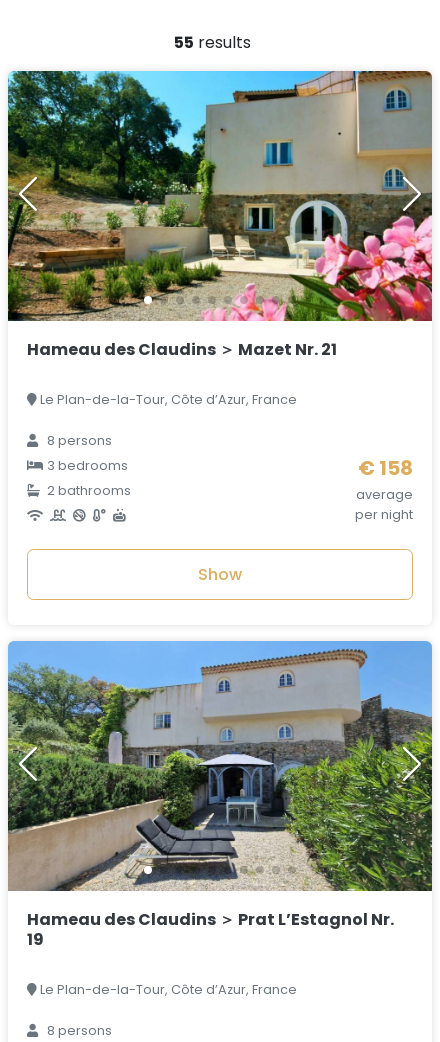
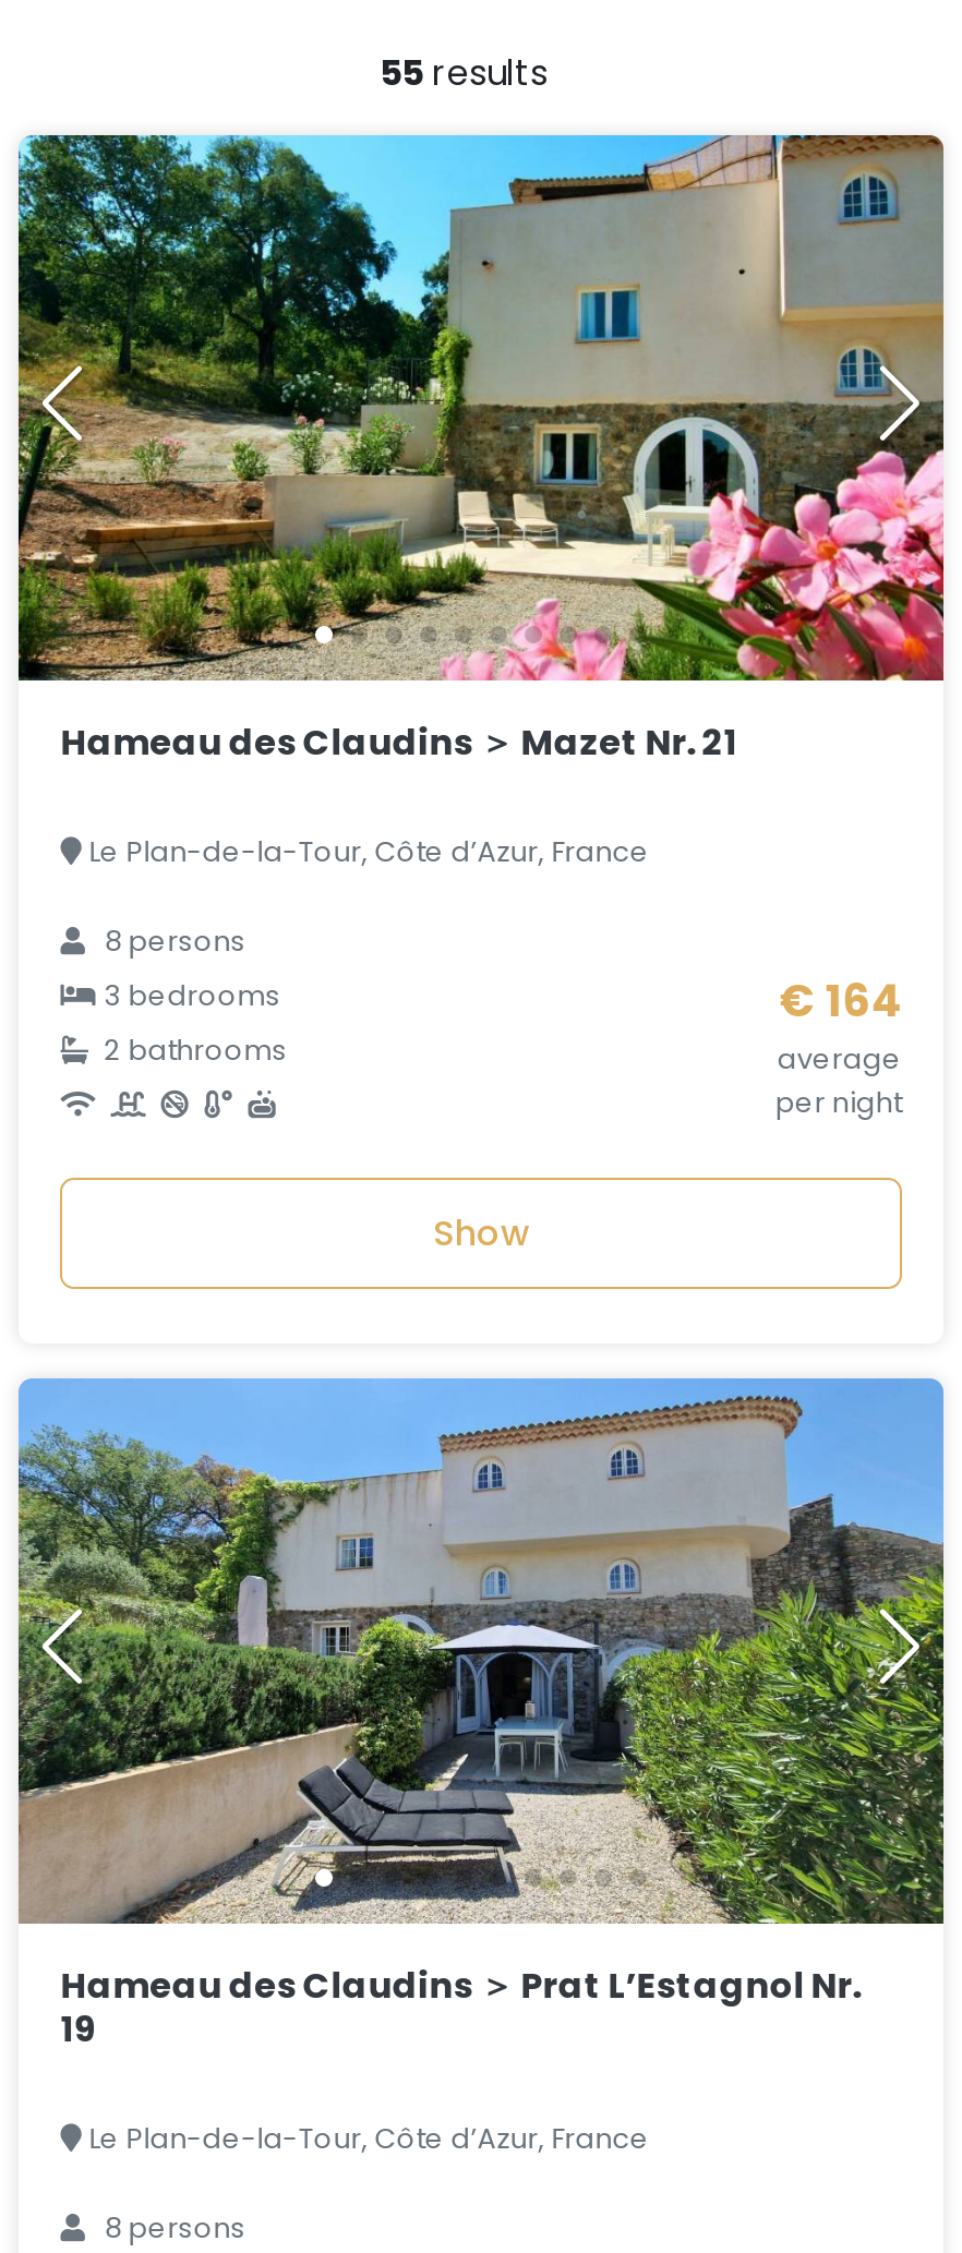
- € 158
+ € 164
